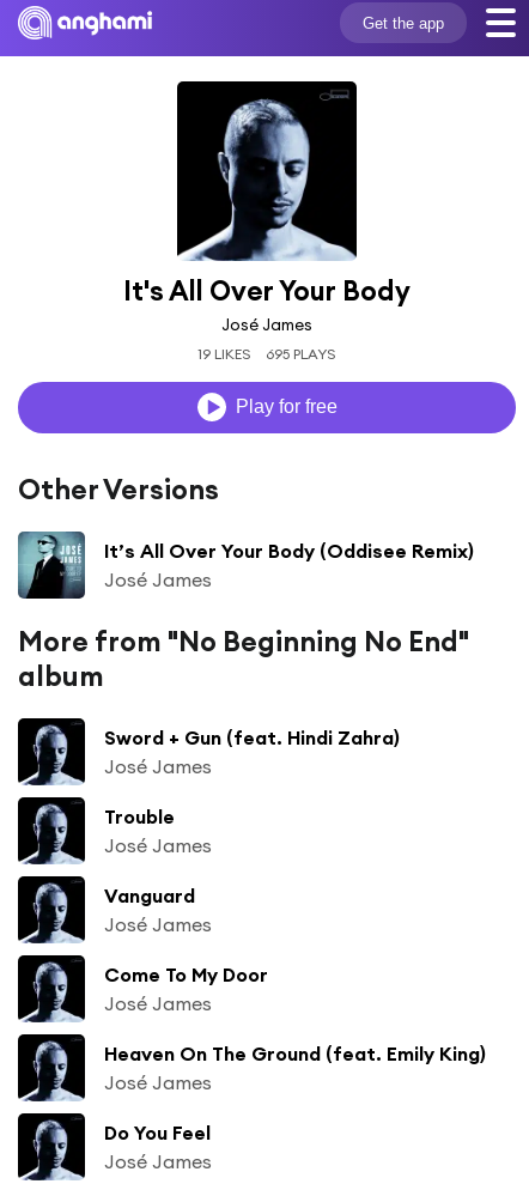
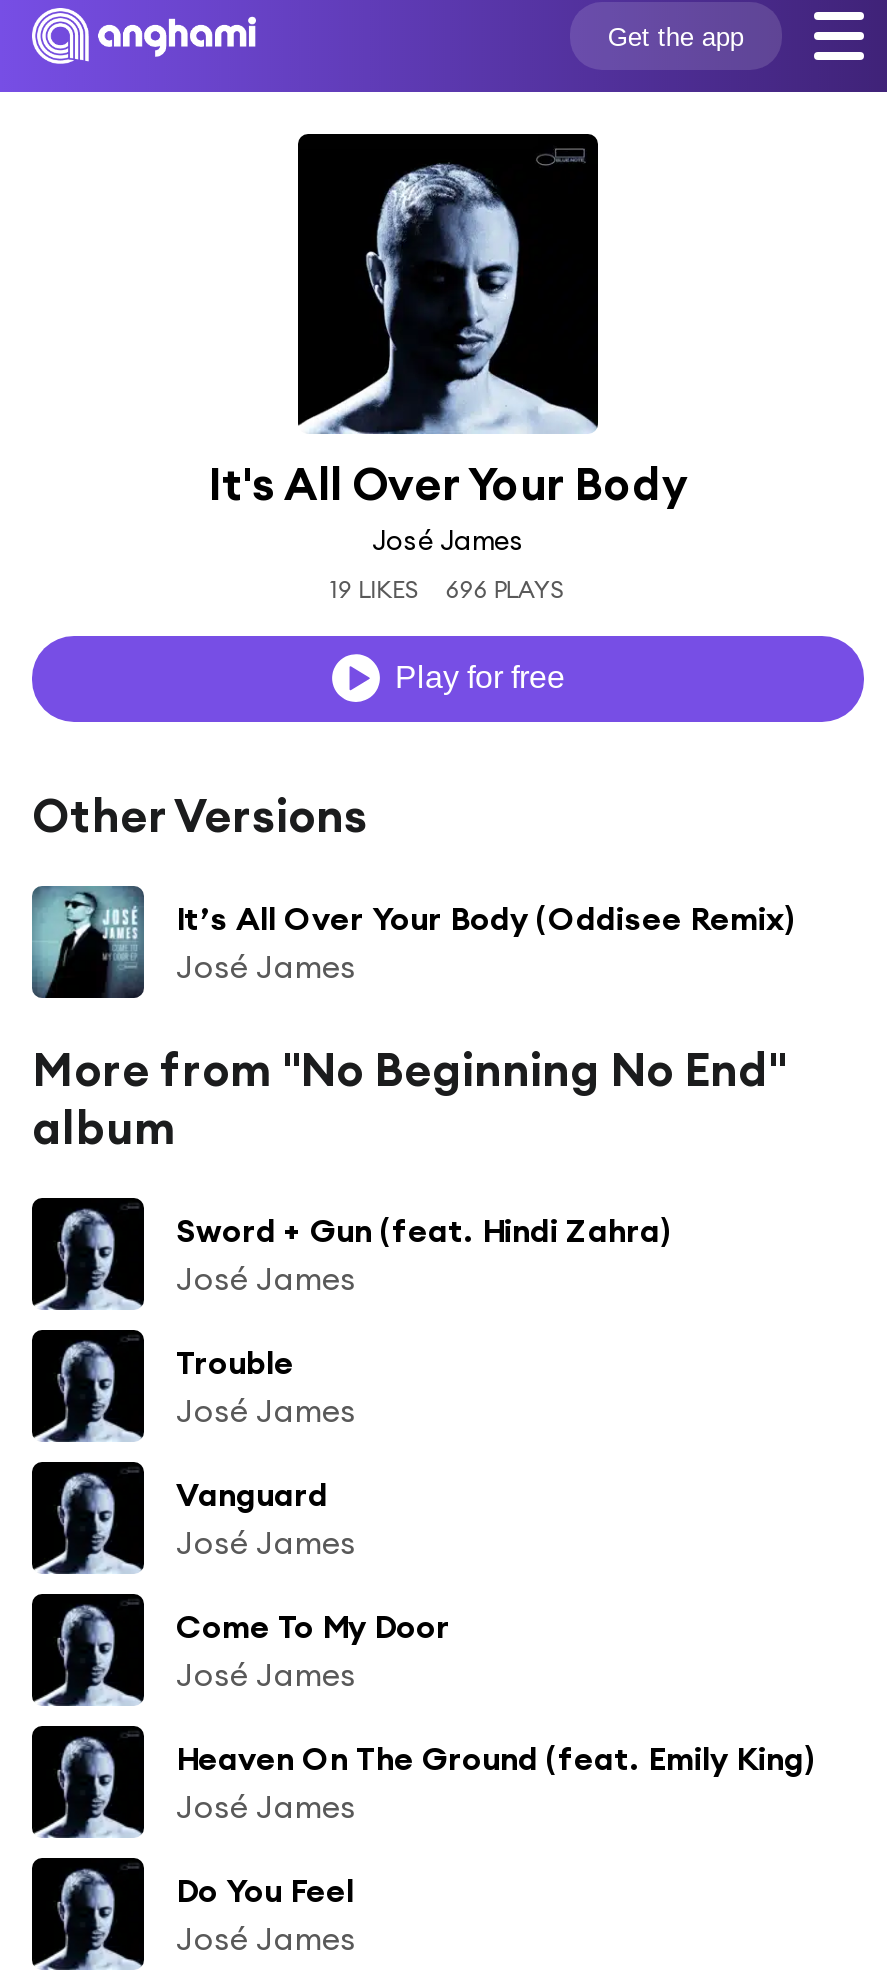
- 19 LIKES 695 PLAYS
+ 19 LIKES 696 PLAYS
